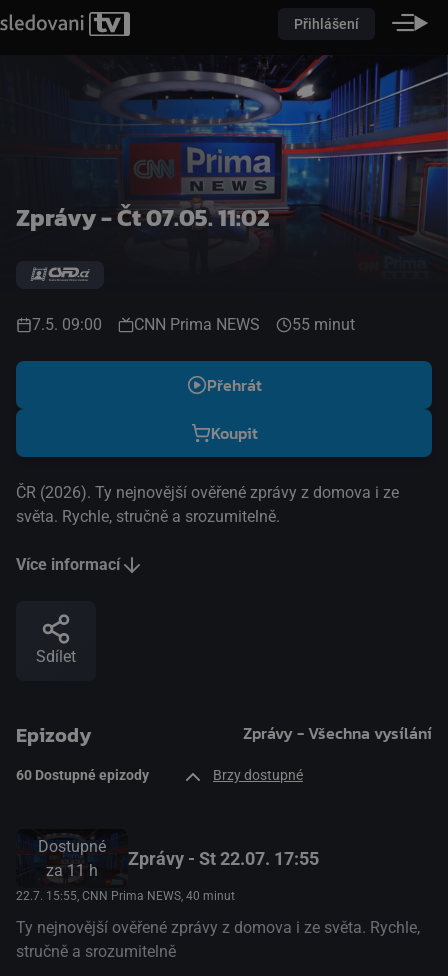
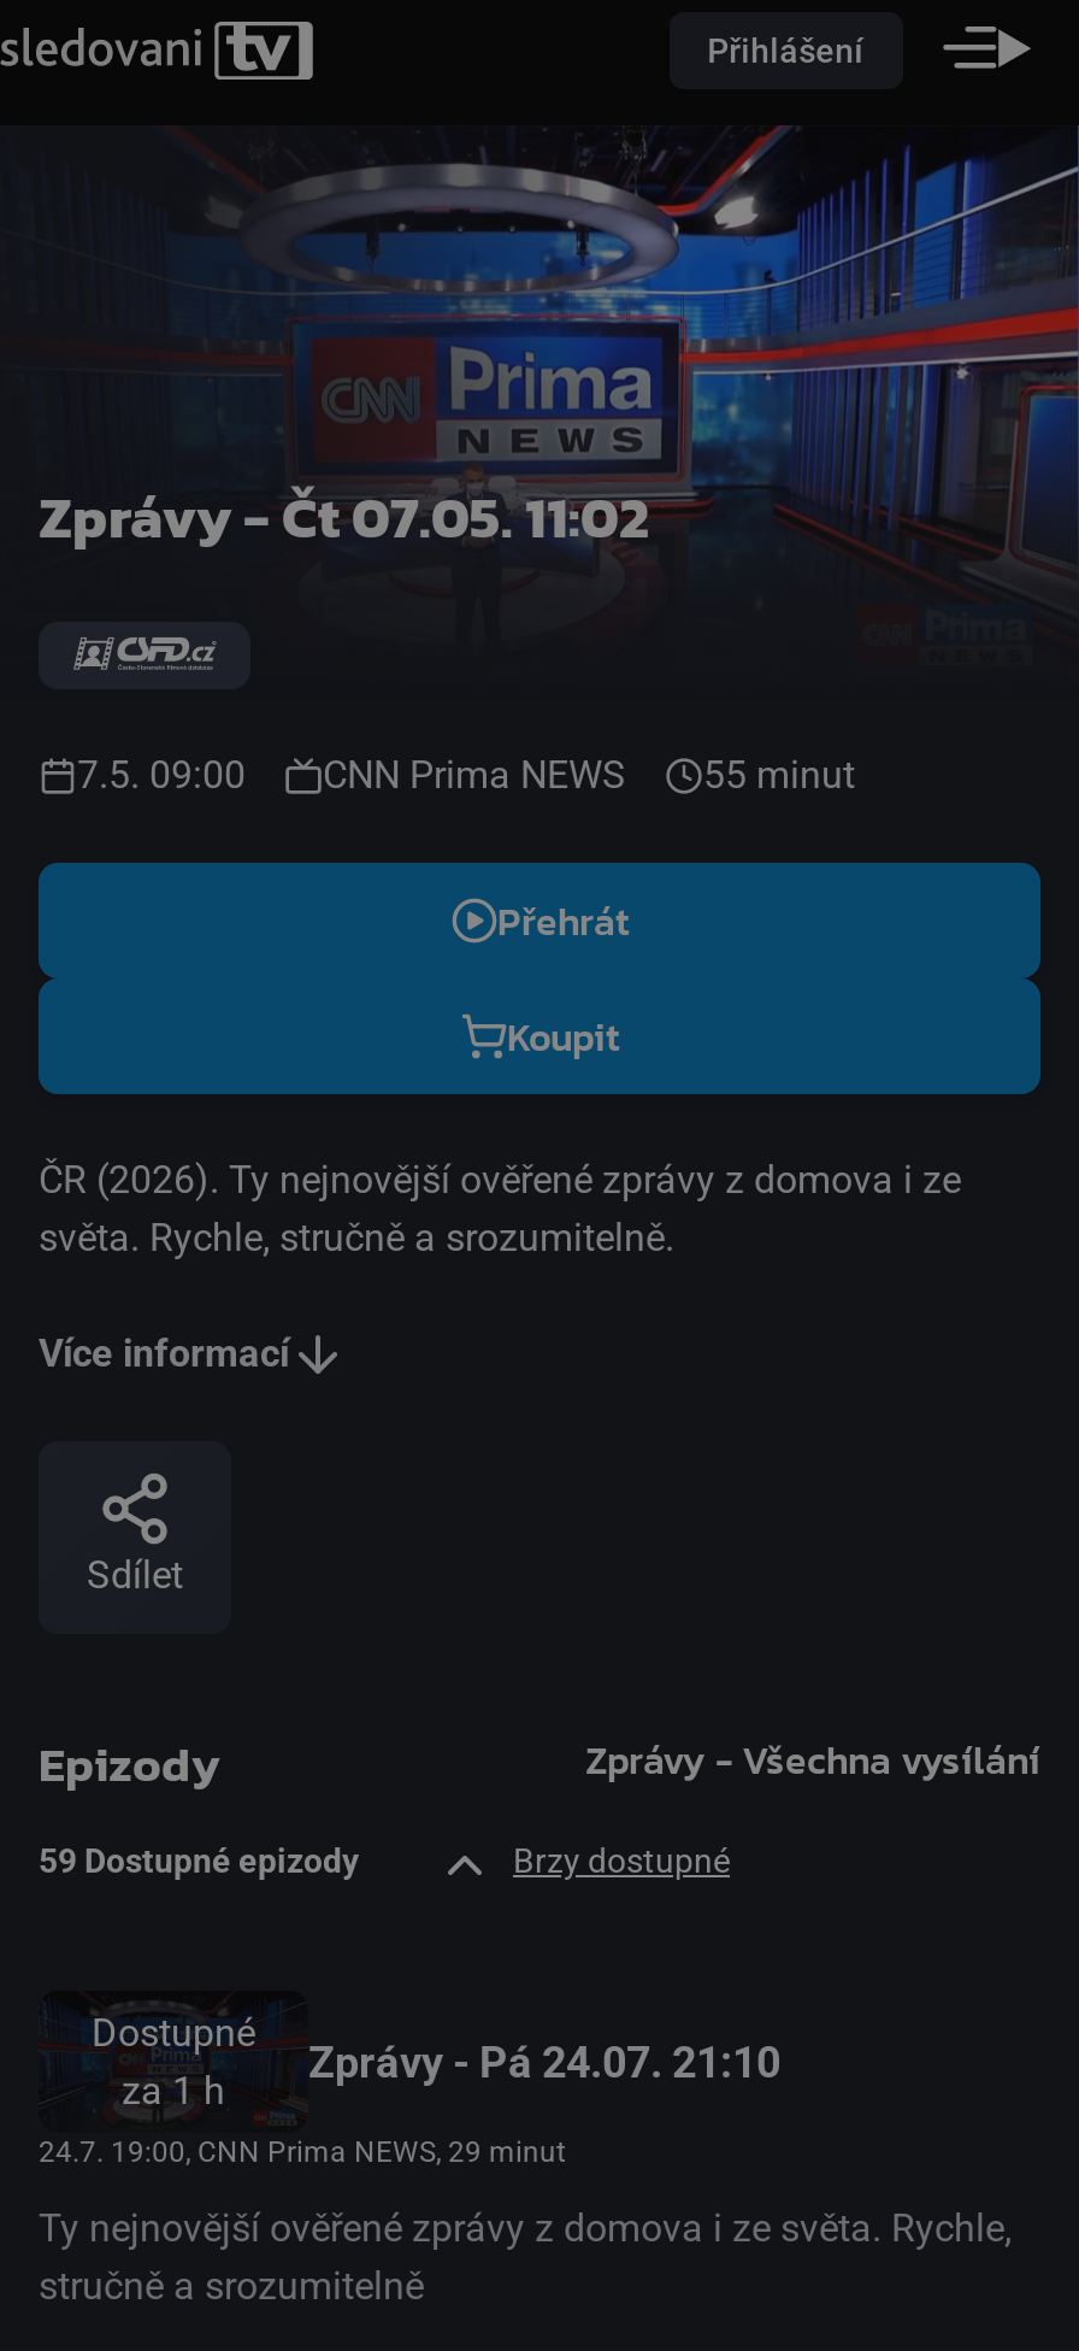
- 60 Dostupné epizody
+ 59 Dostupné epizody

- Zprávy - St 22.07. 17:55
+ Zprávy - Pá 24.07. 21:10

- za 11 h
+ za 1 h

- 22.7. 15:55, CNN Prima NEWS, 40 minut
+ 24.7. 19:00, CNN Prima NEWS, 29 minut
